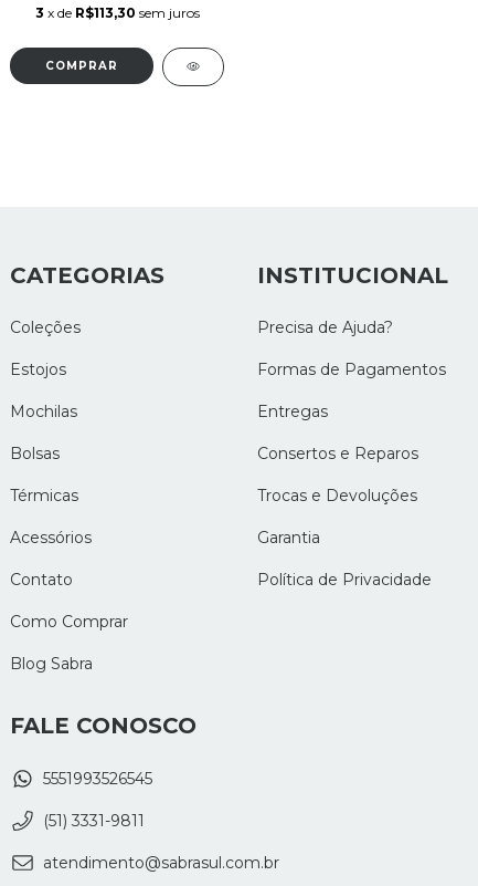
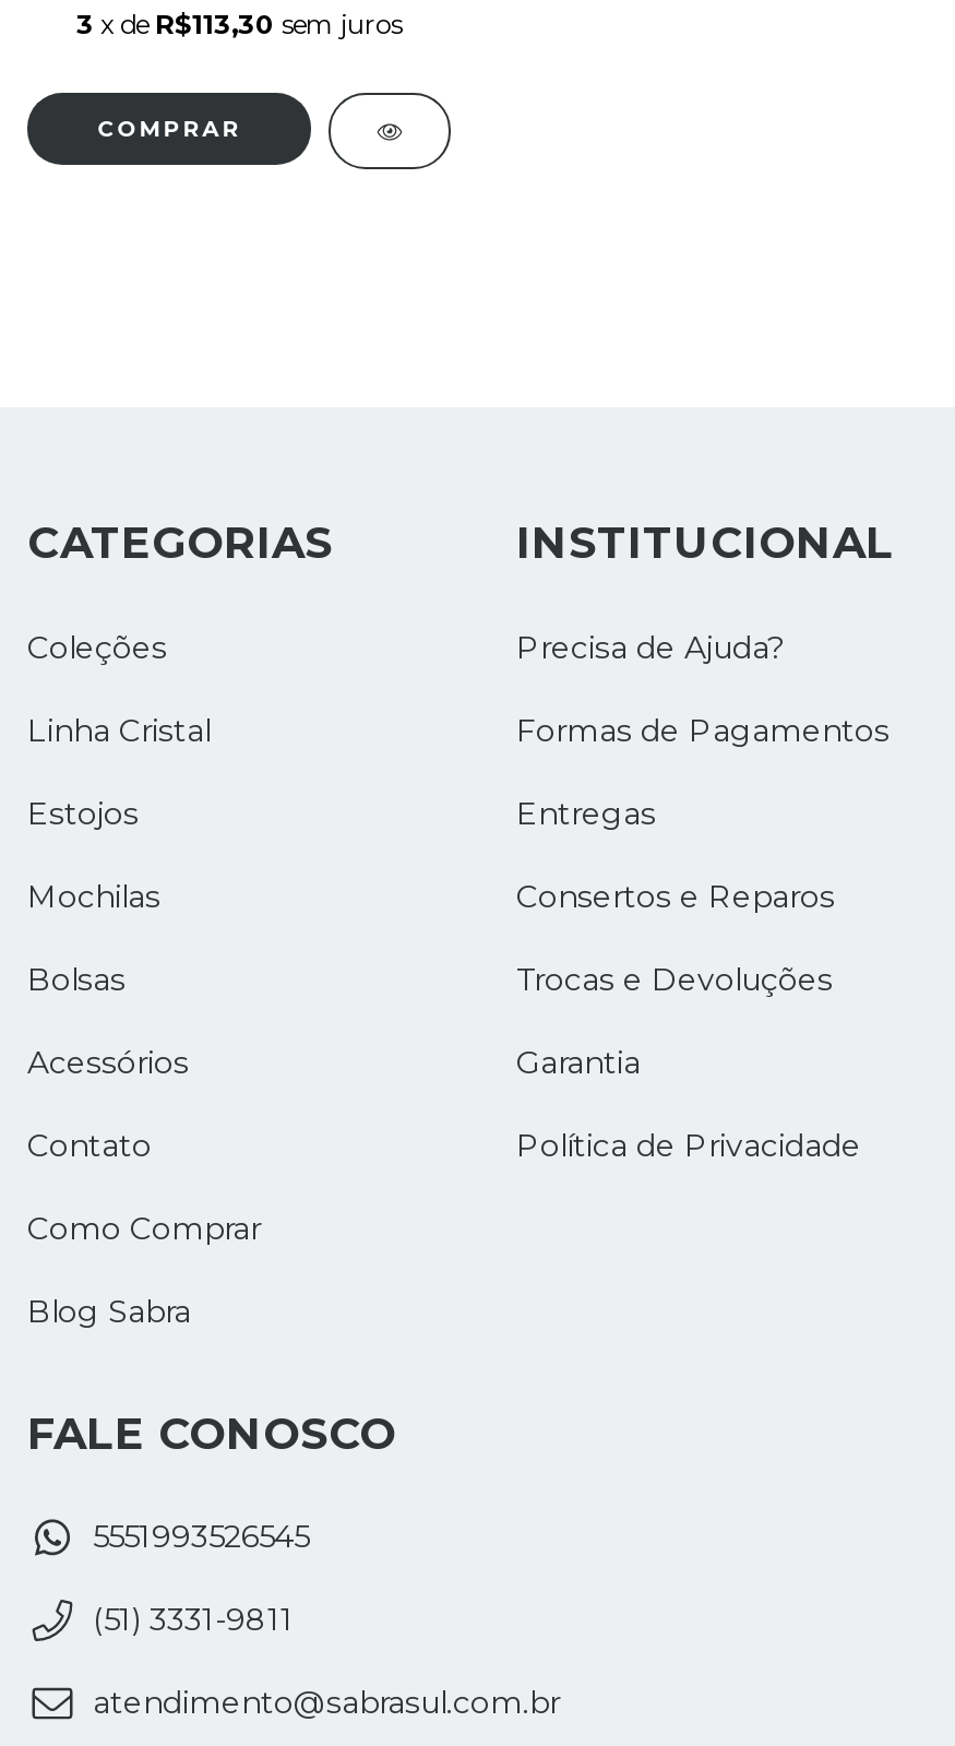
moved down: Estojos | Mochilas | Bolsas

+ Linha Cristal

- Térmicas
